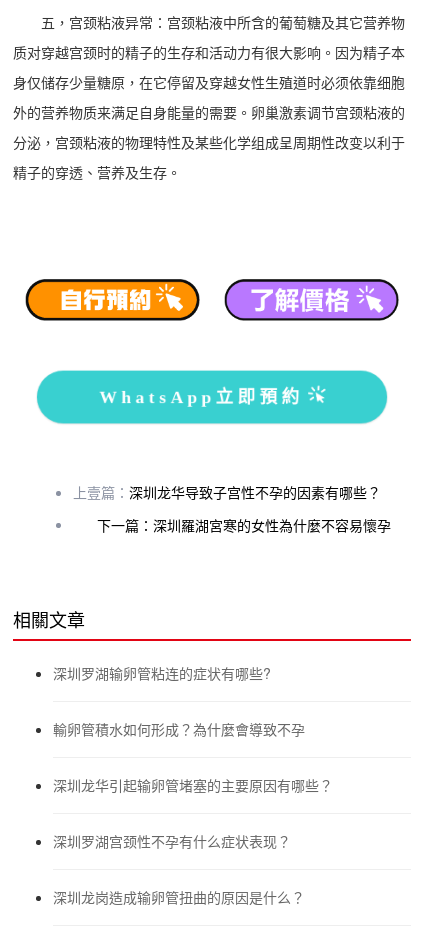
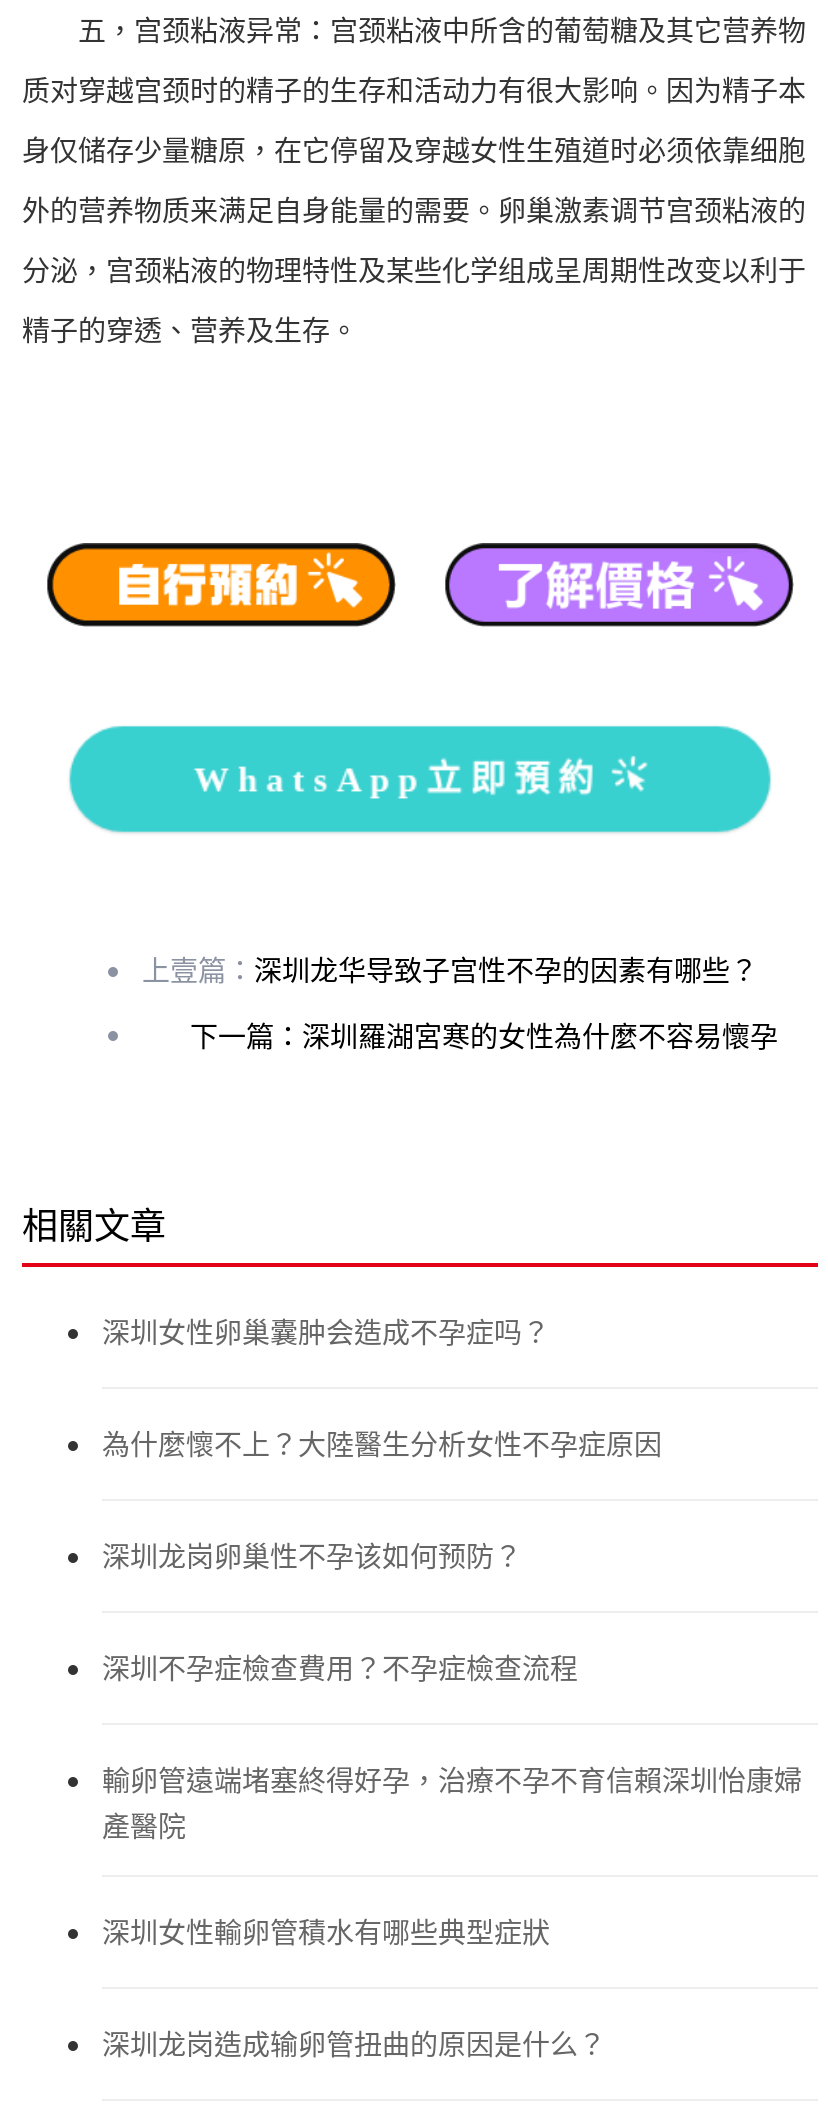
- 深圳罗湖输卵管粘连的症状有哪些?
- 輸卵管積水如何形成？為什麼會導致不孕
- 深圳龙华引起输卵管堵塞的主要原因有哪些？
- 深圳罗湖宫颈性不孕有什么症状表现？
+ 深圳女性卵巢囊肿会造成不孕症吗？
+ 為什麼懷不上？大陸醫生分析女性不孕症原因
+ 深圳龙岗卵巢性不孕该如何预防？
+ 深圳不孕症檢查費用？不孕症檢查流程
+ 輸卵管遠端堵塞終得好孕，治療不孕不育信賴深圳怡康婦
+ 產醫院
+ 深圳女性輸卵管積水有哪些典型症狀
